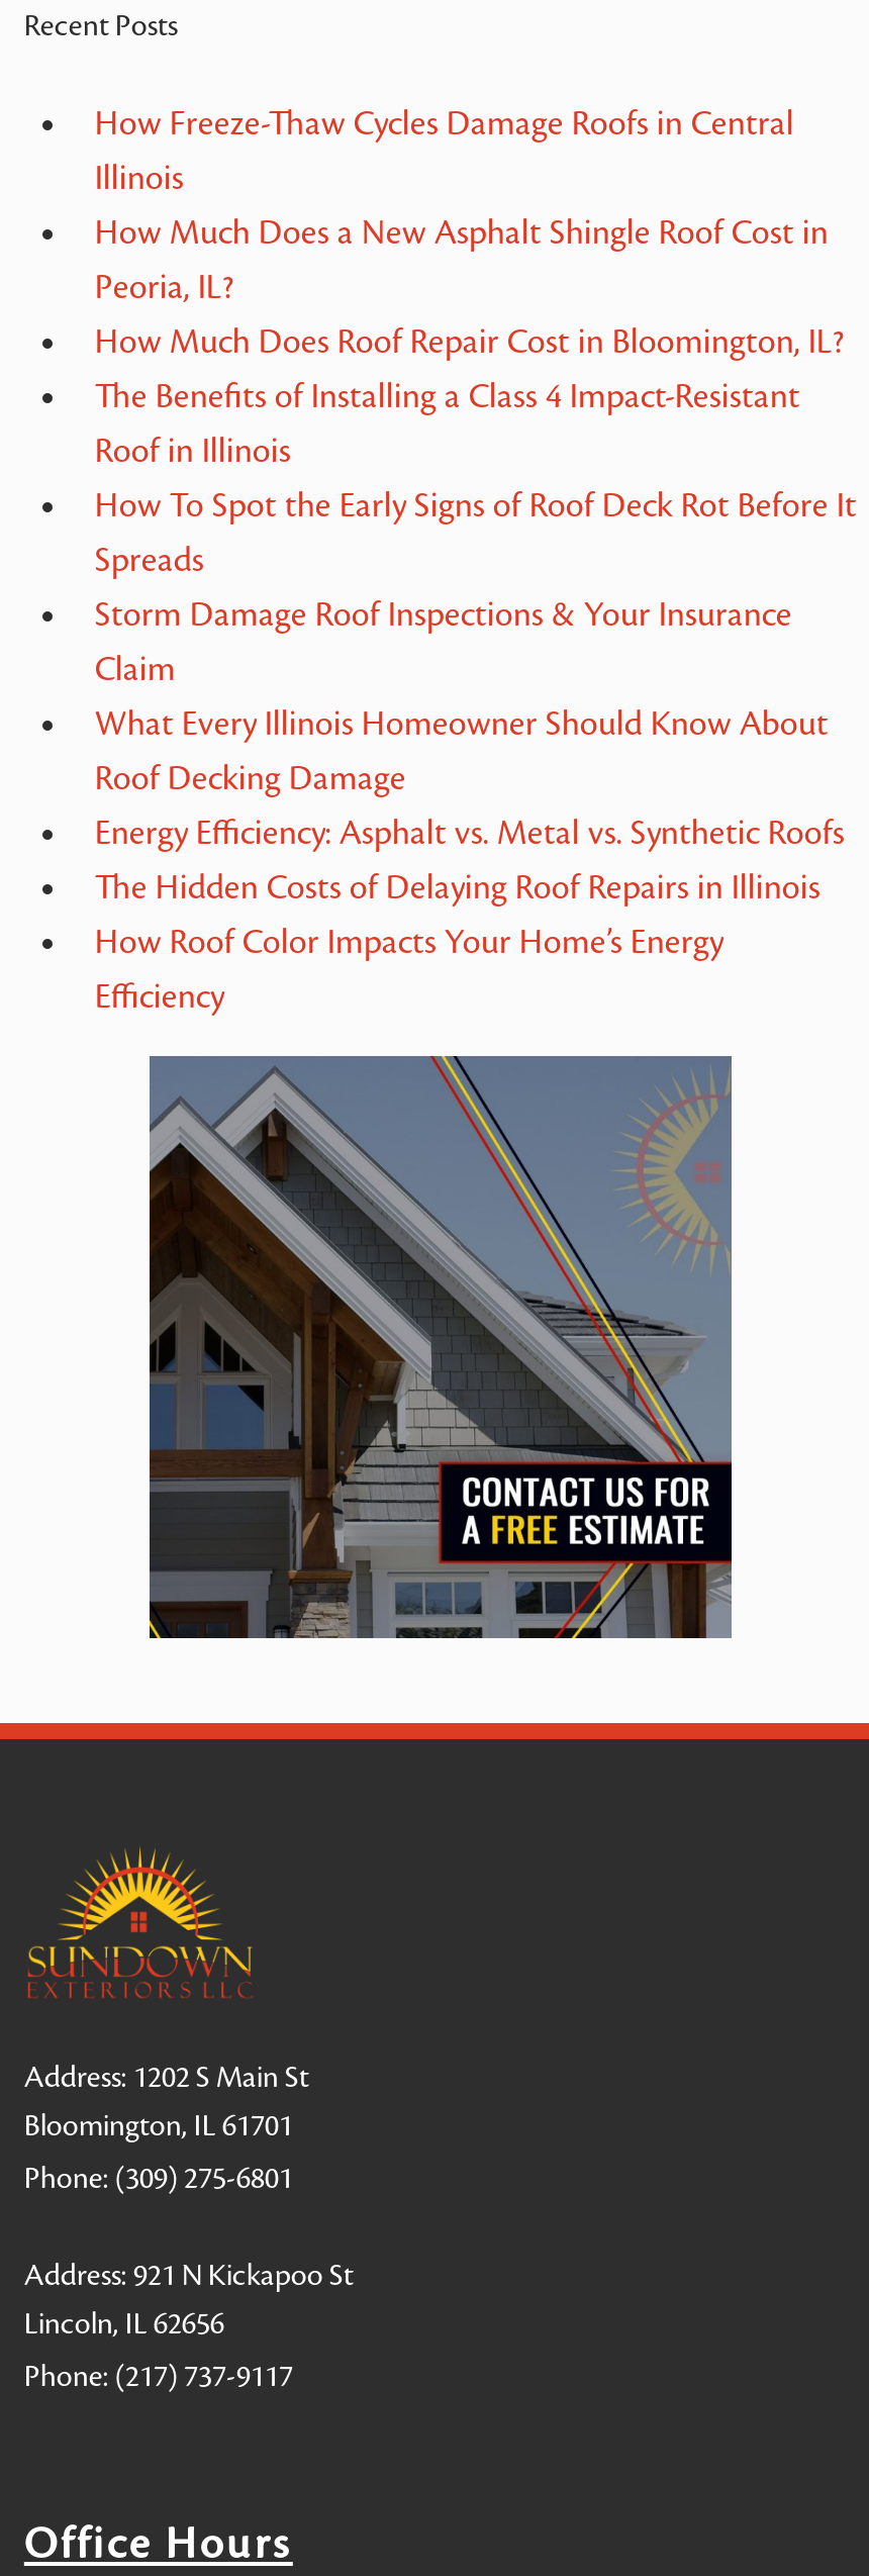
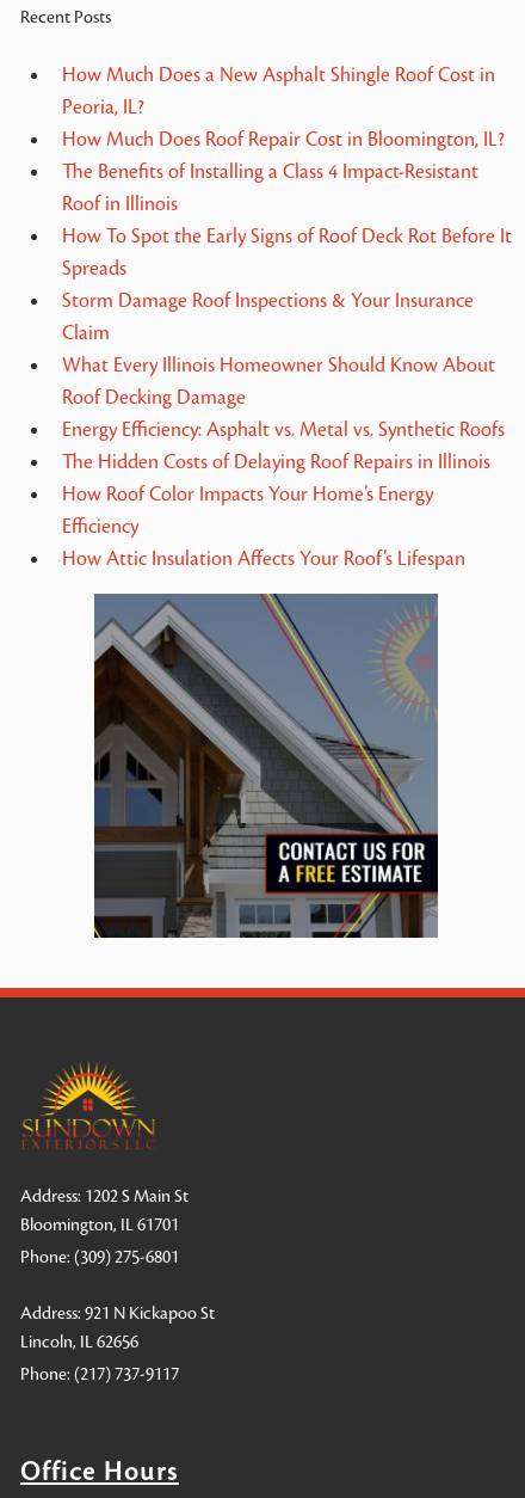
- How Freeze-Thaw Cycles Damage Roofs in Central
- Illinois

moved up: How Much Does a New Asphalt Shingle Roof Cost in | Peoria, IL? | How Much Does Roof Repair Cost in Bloomington, IL? | ... | How Roof Color Impacts Your Home’s Energy | Efficiency

+ How Attic Insulation Affects Your Roof’s Lifespan
